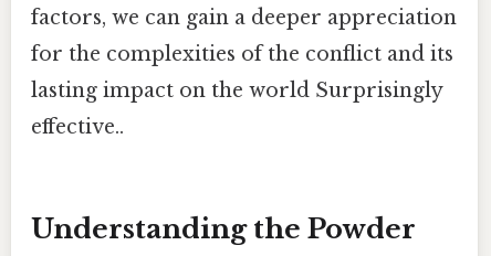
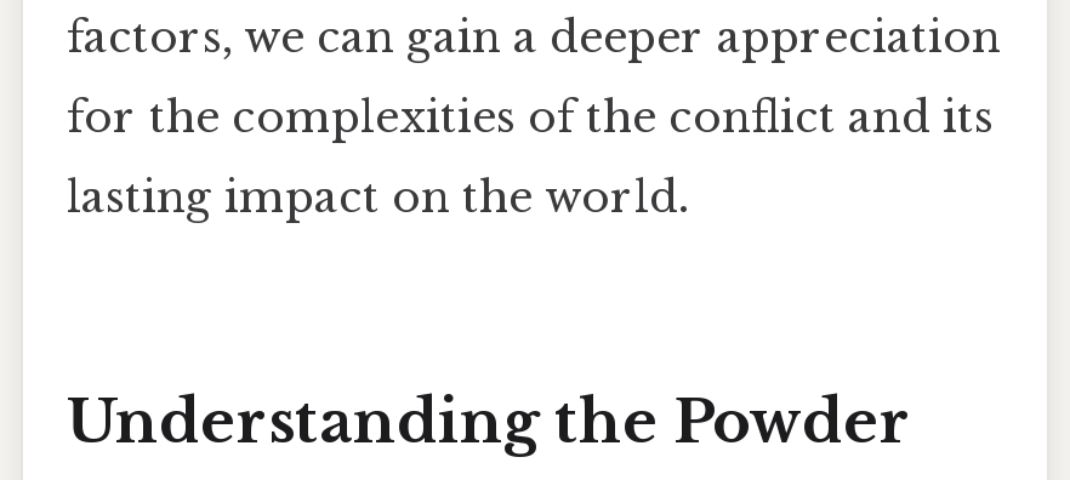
- lasting impact on the world Surprisingly
- effective..
+ lasting impact on the world.
